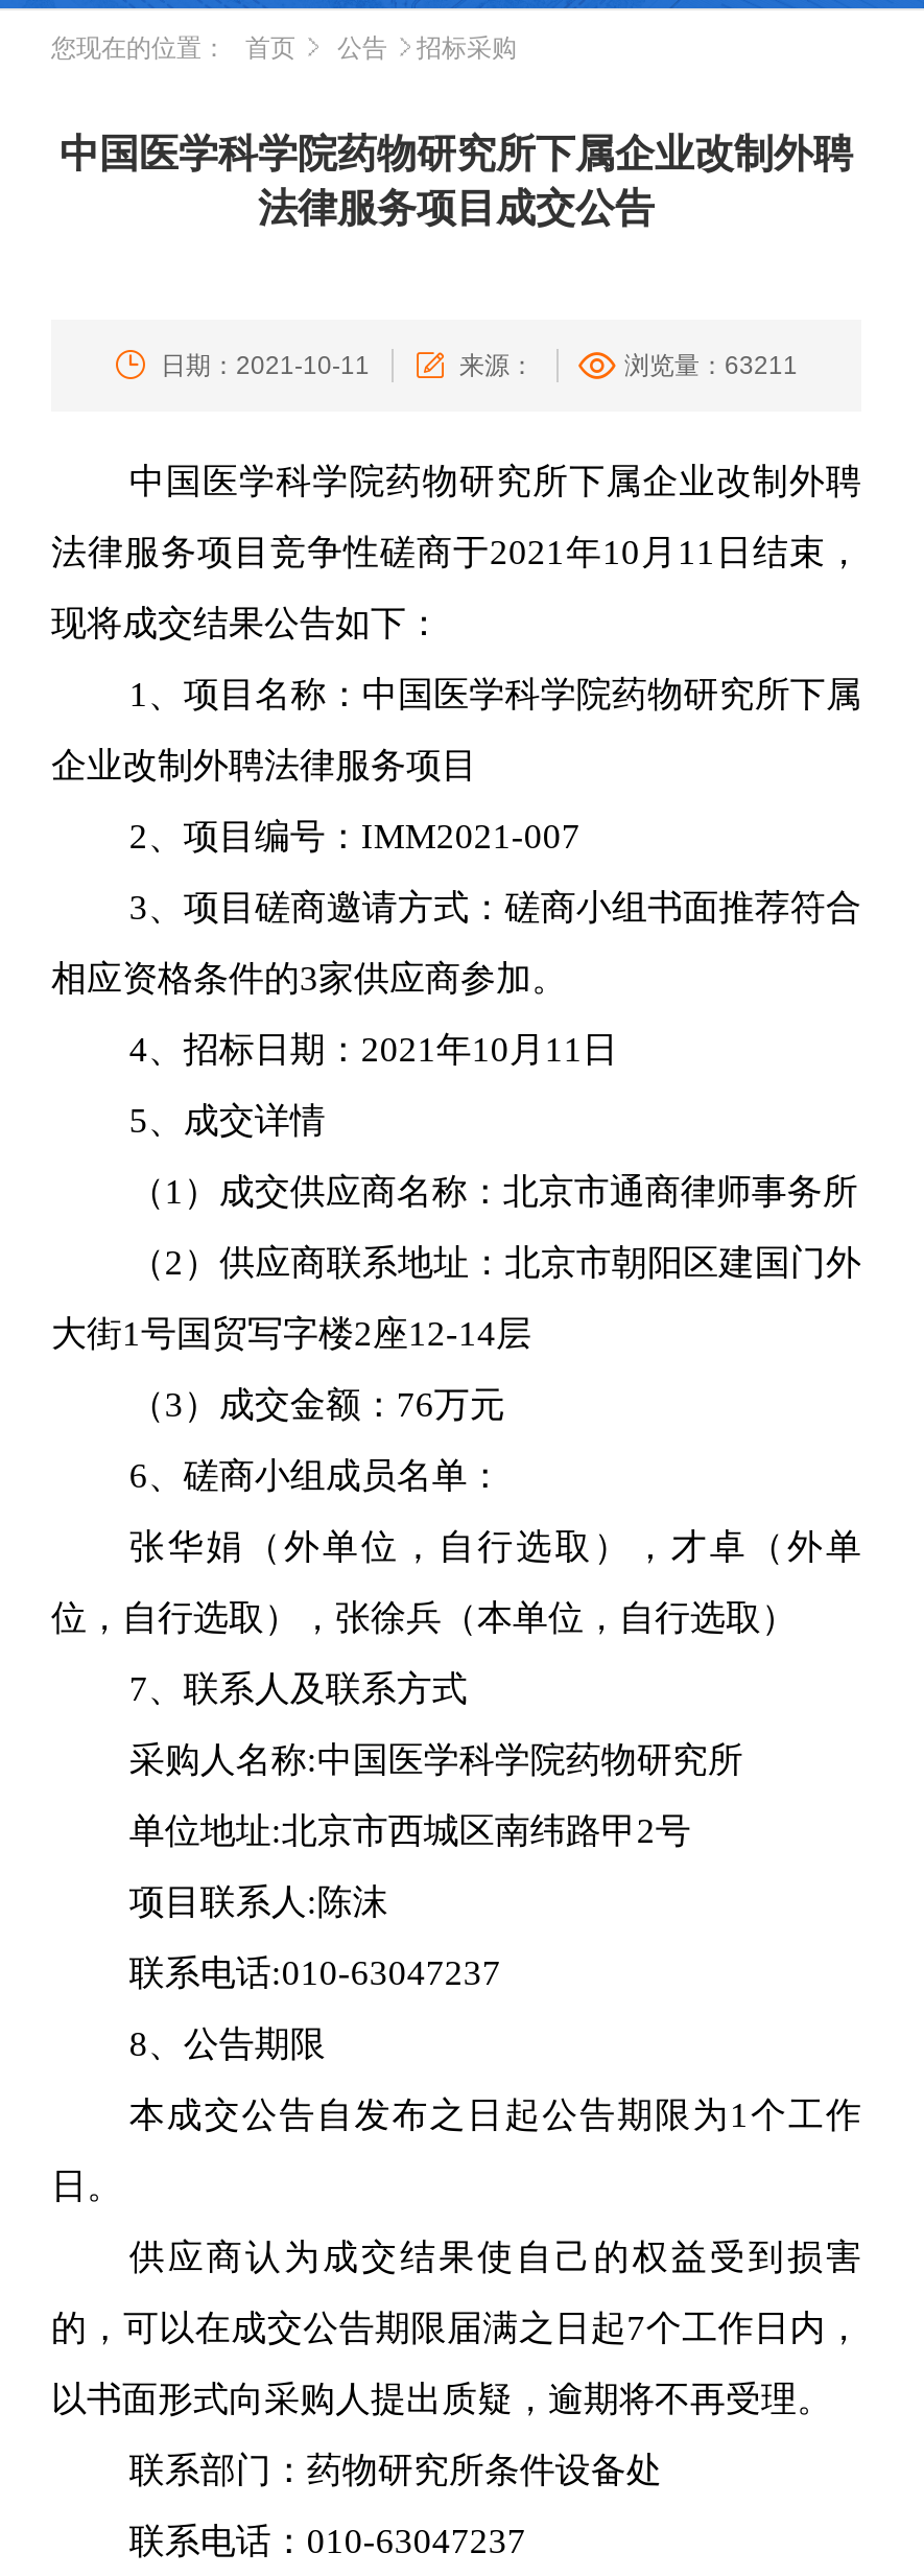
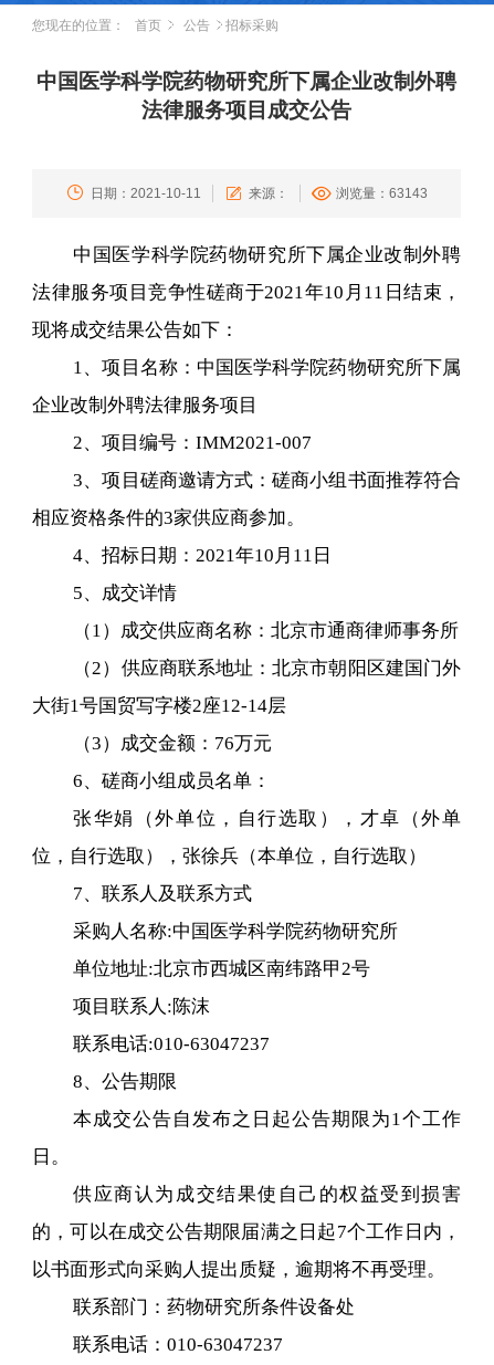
- 浏览量：63211
+ 浏览量：63143
